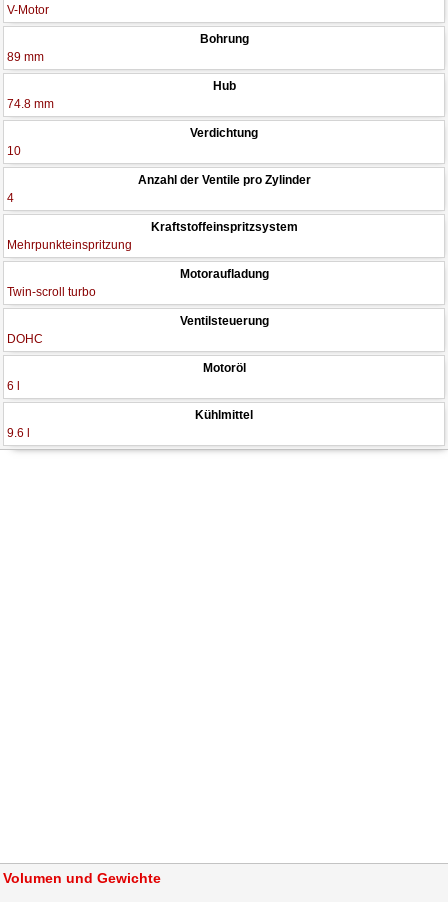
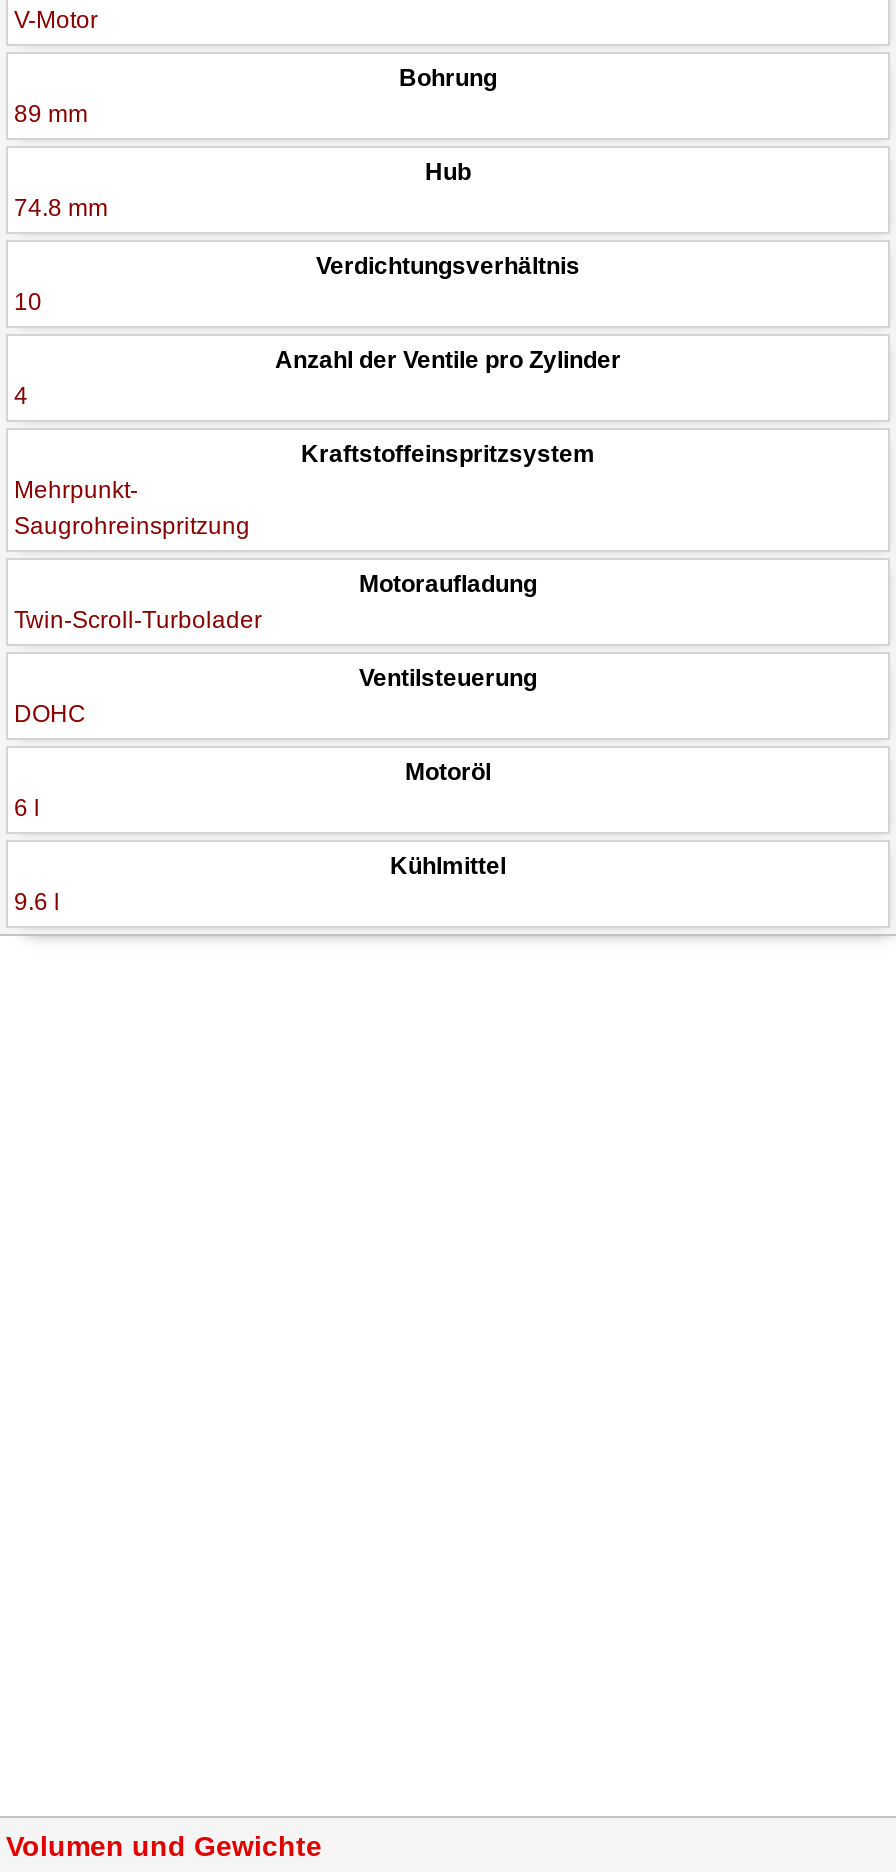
- Verdichtung
+ Verdichtungsverhältnis

- Mehrpunkteinspritzung
+ Mehrpunkt-
+ Saugrohreinspritzung

- Twin-scroll turbo
+ Twin-Scroll-Turbolader
